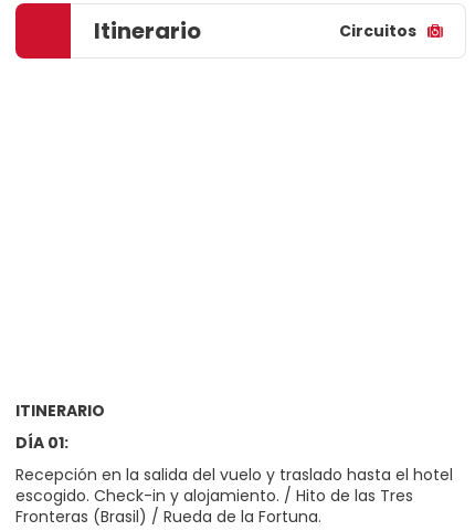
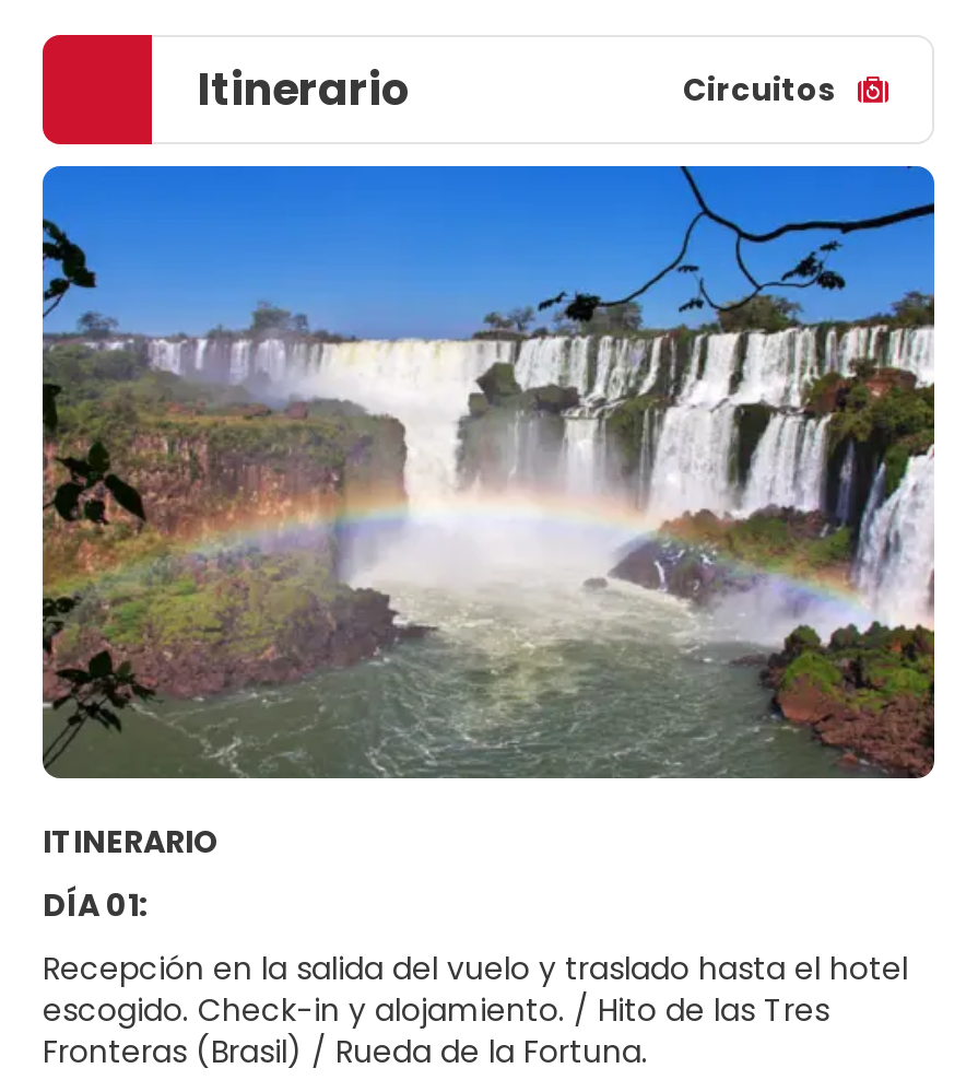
+ [image]
